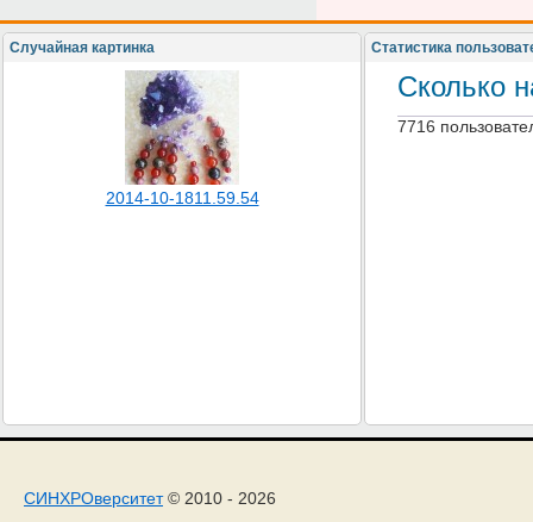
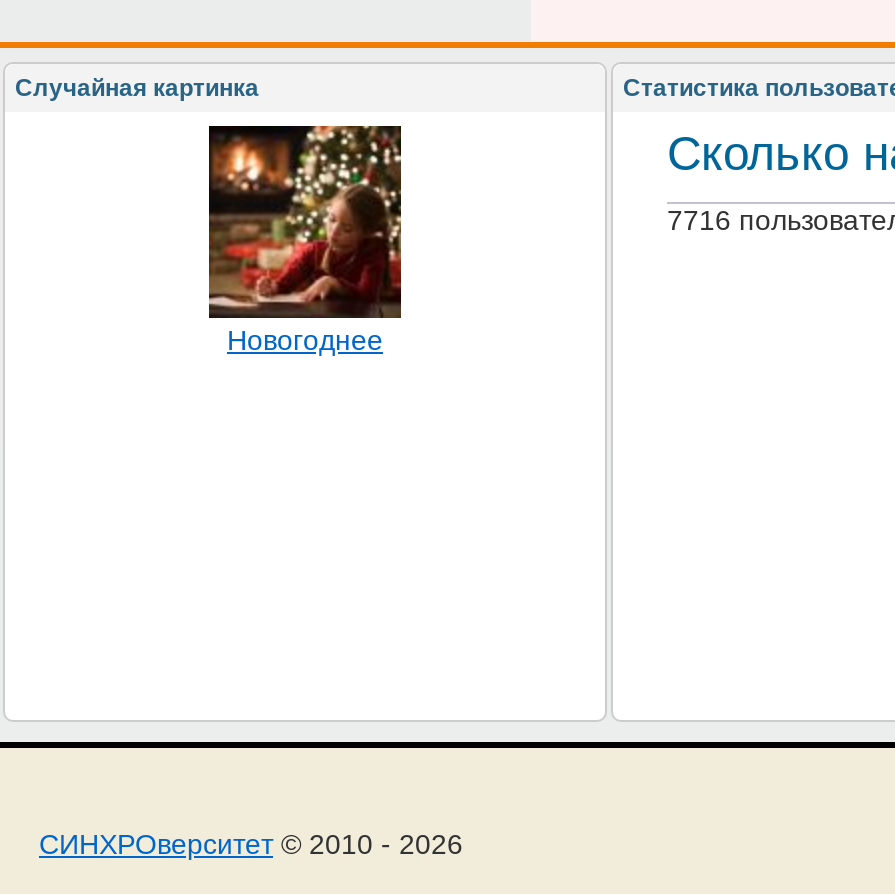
- [image]
- 2014-10-1811.59.54
+ [image]
+ Новогоднее
